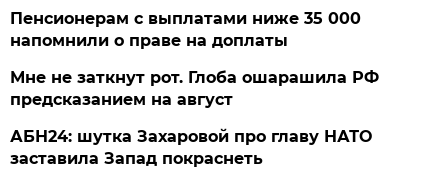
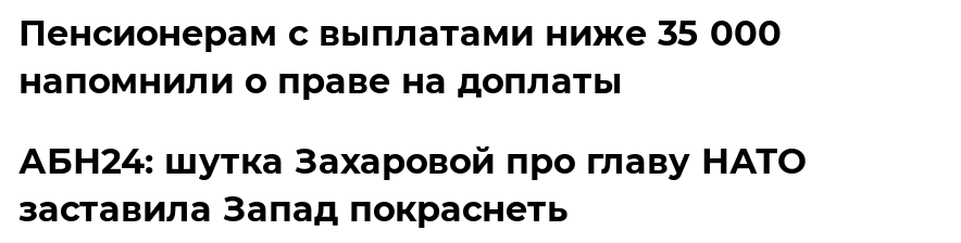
- Мне не заткнут рот. Глоба ошарашила РФ
- предсказанием на август
